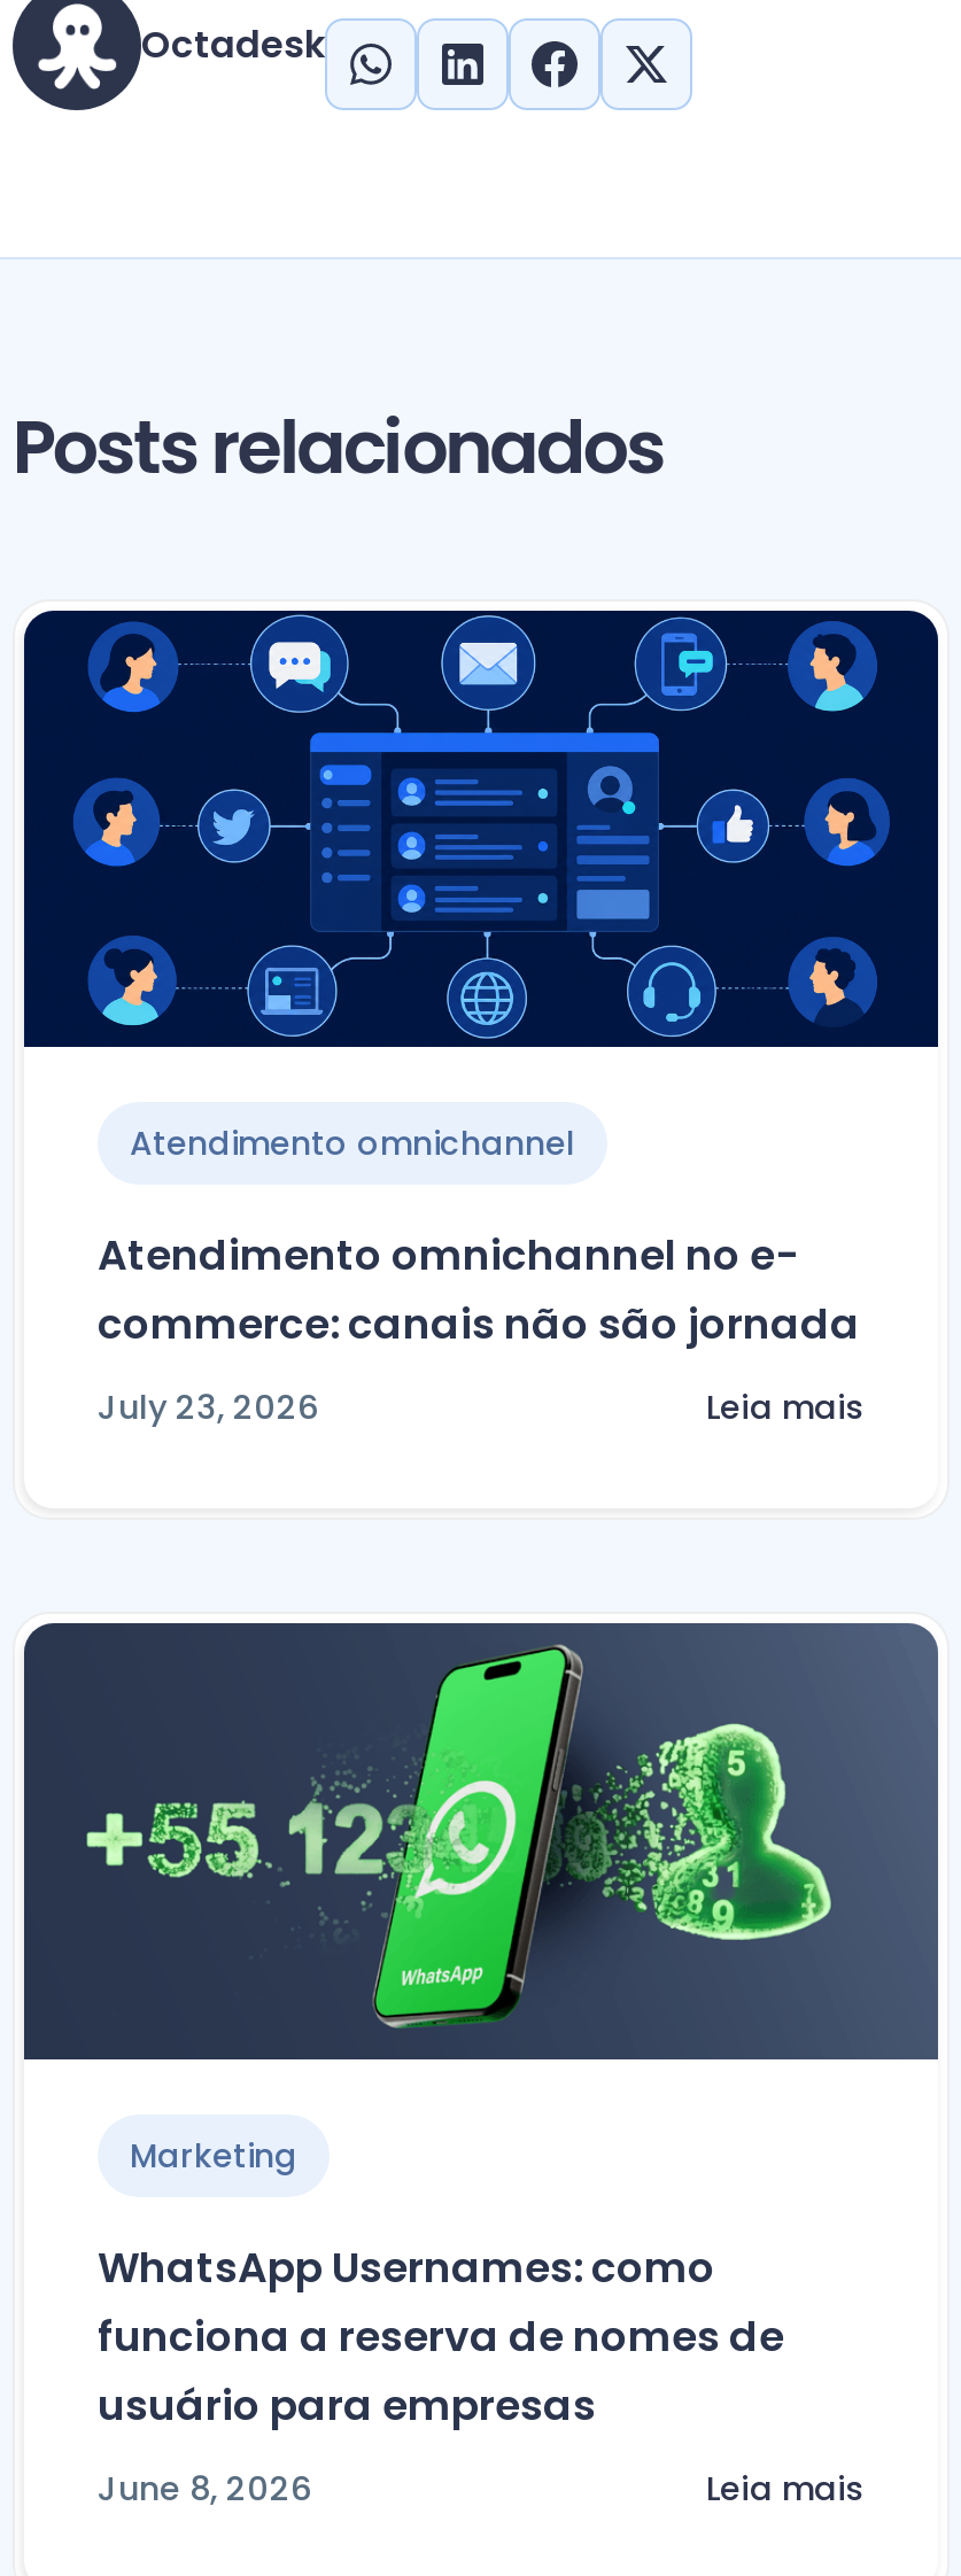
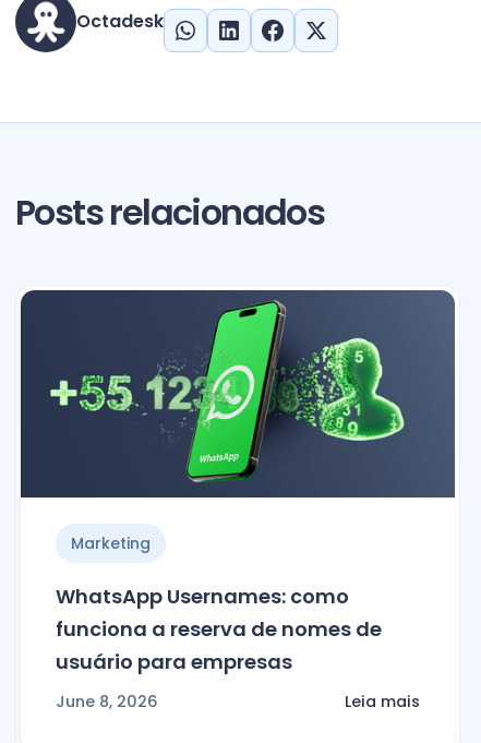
- [image]
- Atendimento omnichannel
- Atendimento omnichannel no e-
- commerce: canais não são jornada
- July 23, 2026
- Leia mais
